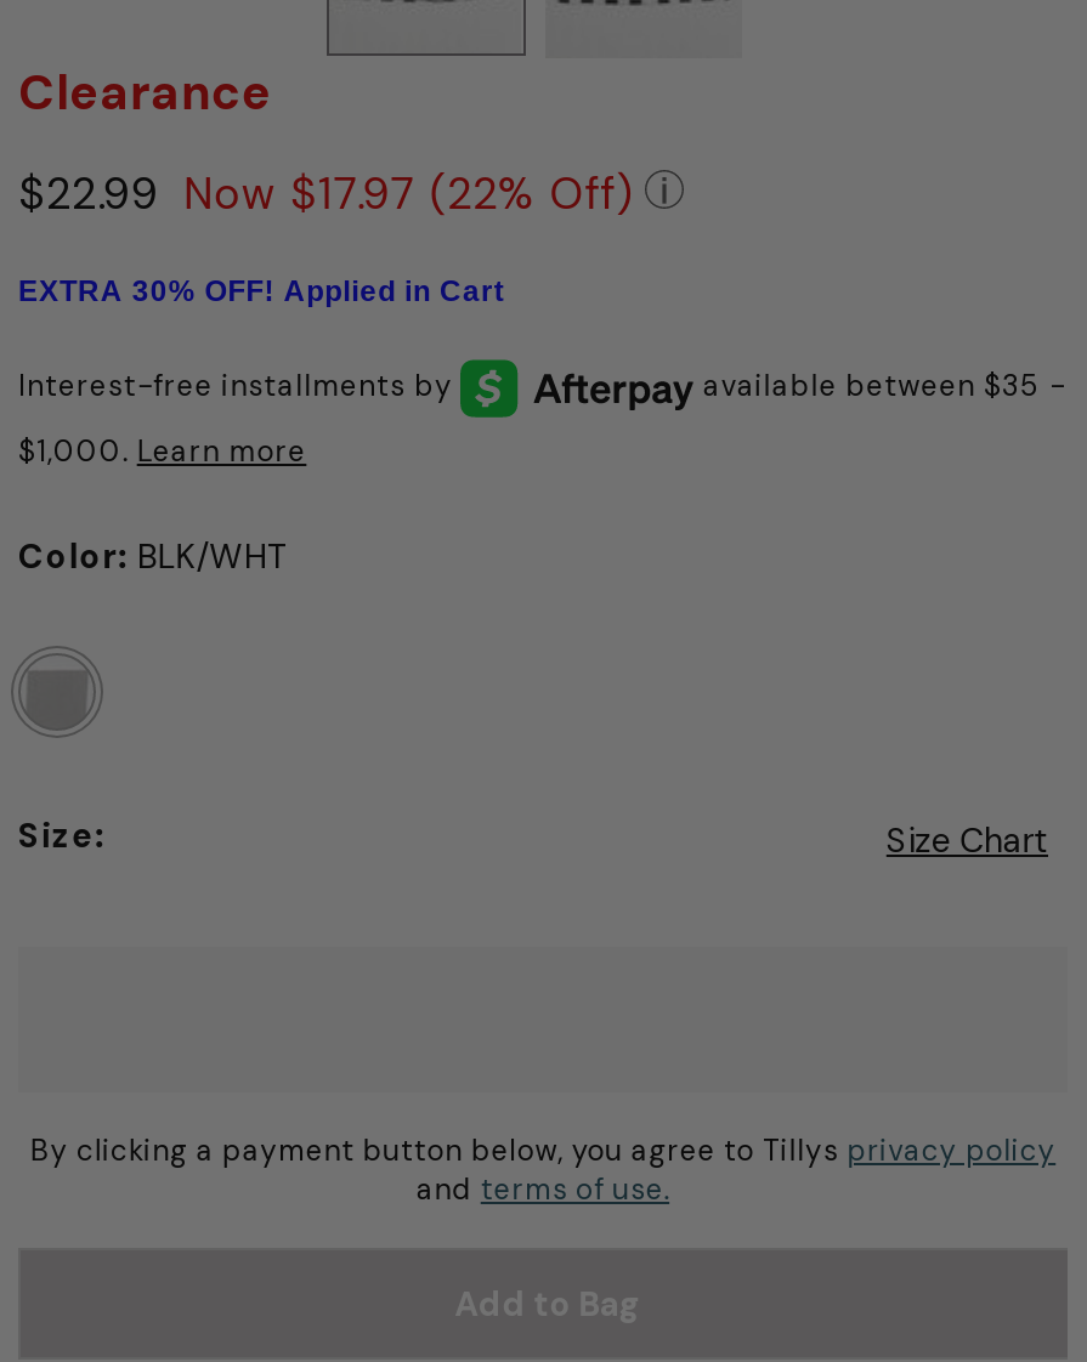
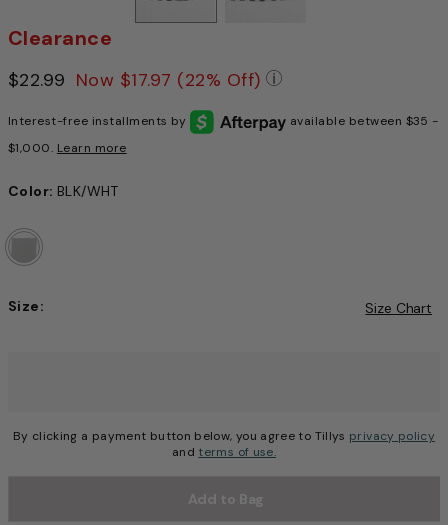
- EXTRA 30% OFF! Applied in Cart
